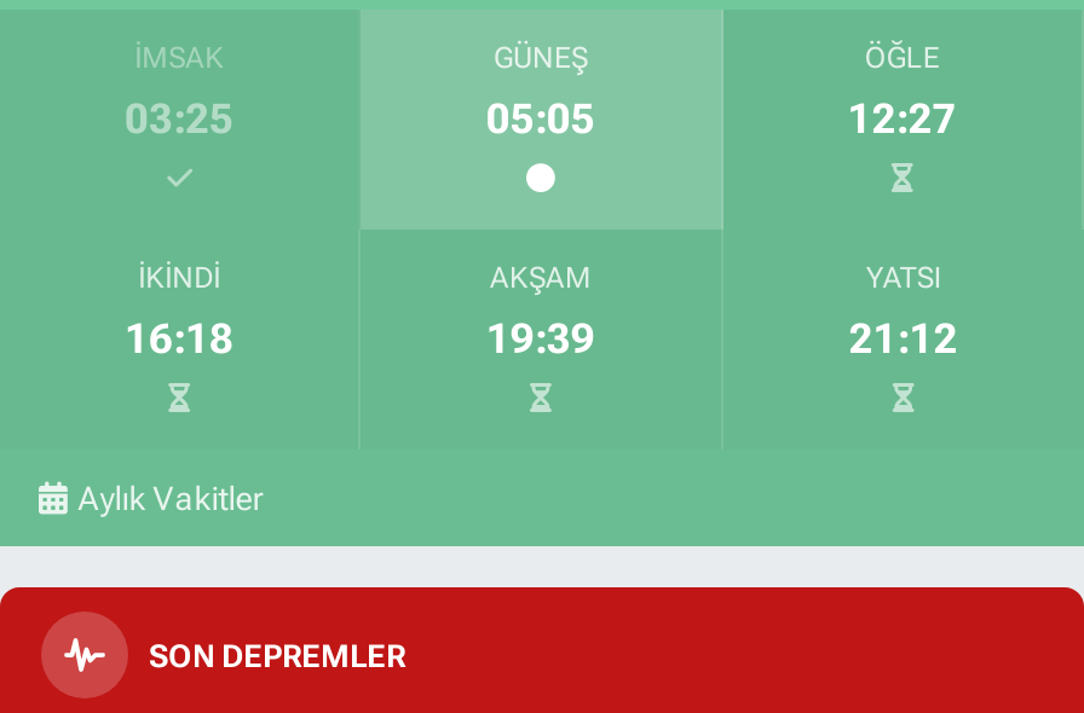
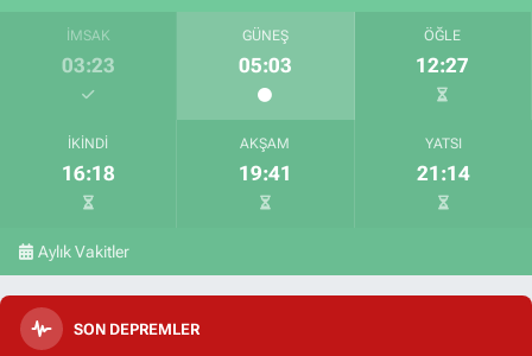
- 03:25
+ 03:23

- 05:05
+ 05:03

- 19:39
+ 19:41

- 21:12
+ 21:14
